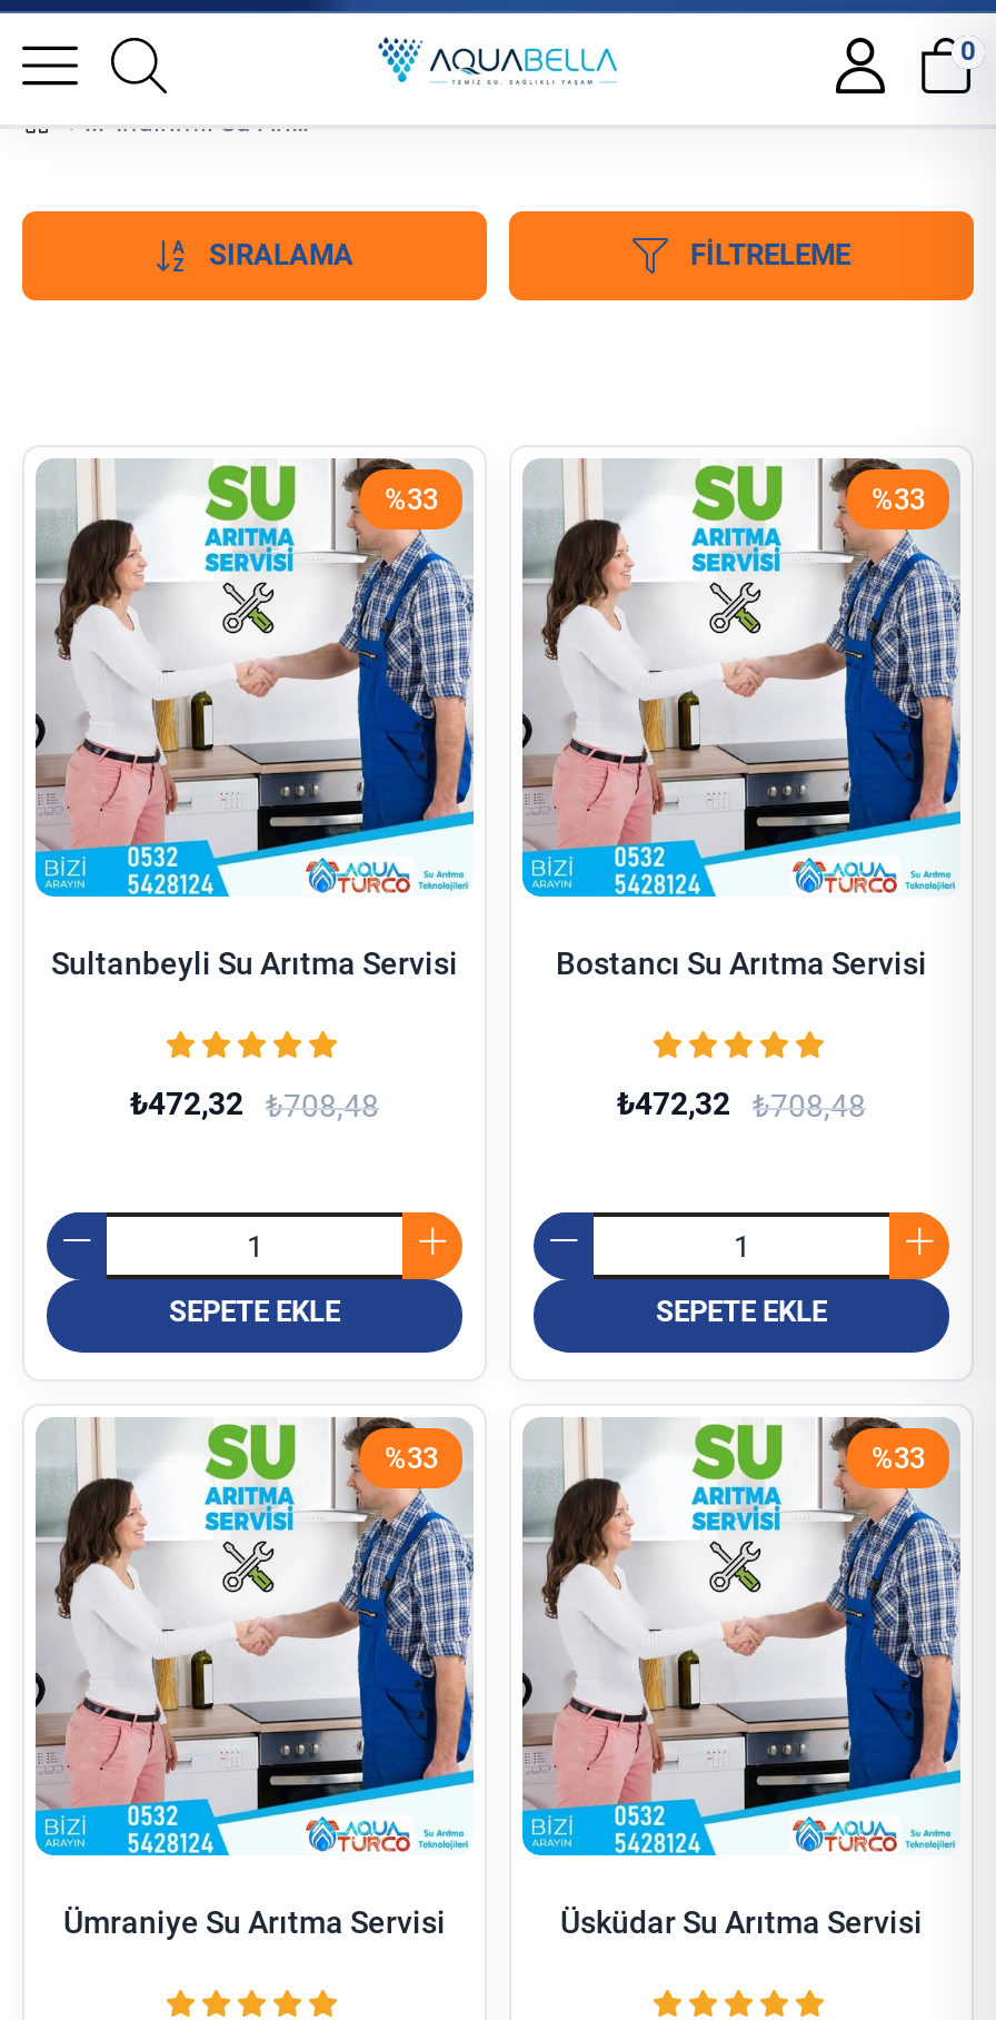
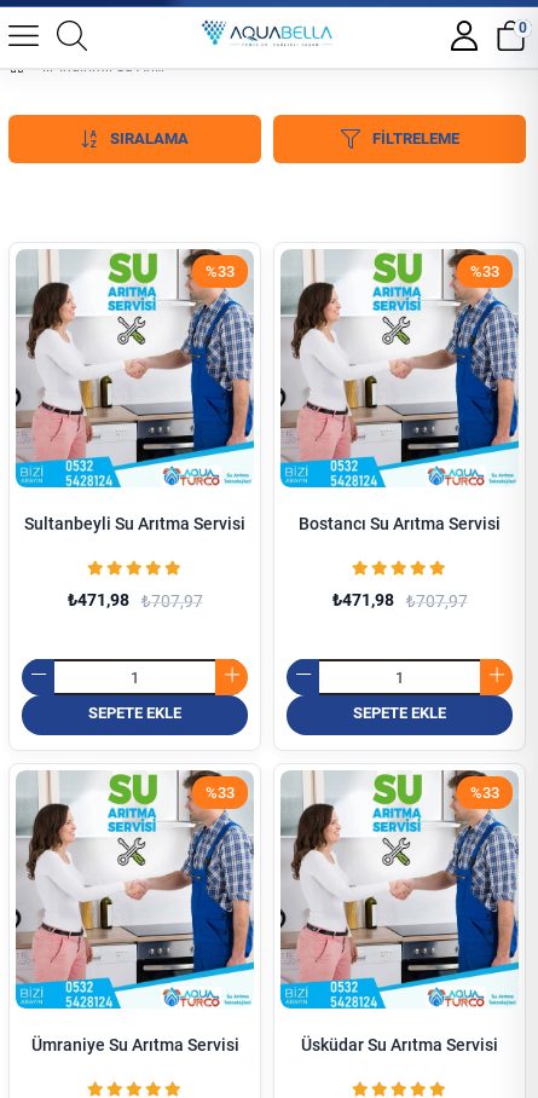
- ₺472,32
+ ₺471,98

- ₺708,48
+ ₺707,97

- ₺472,32
+ ₺471,98

- ₺708,48
+ ₺707,97
